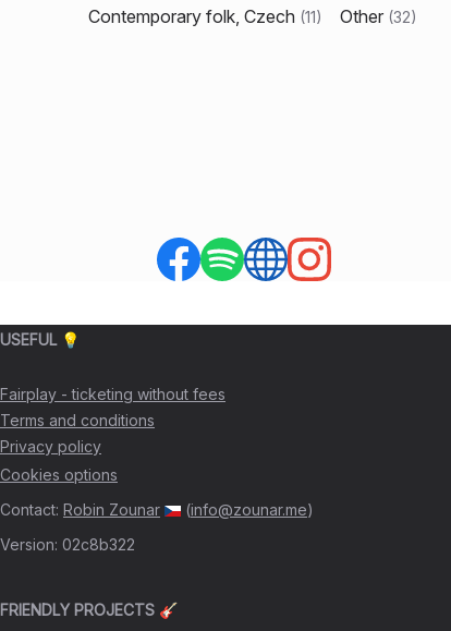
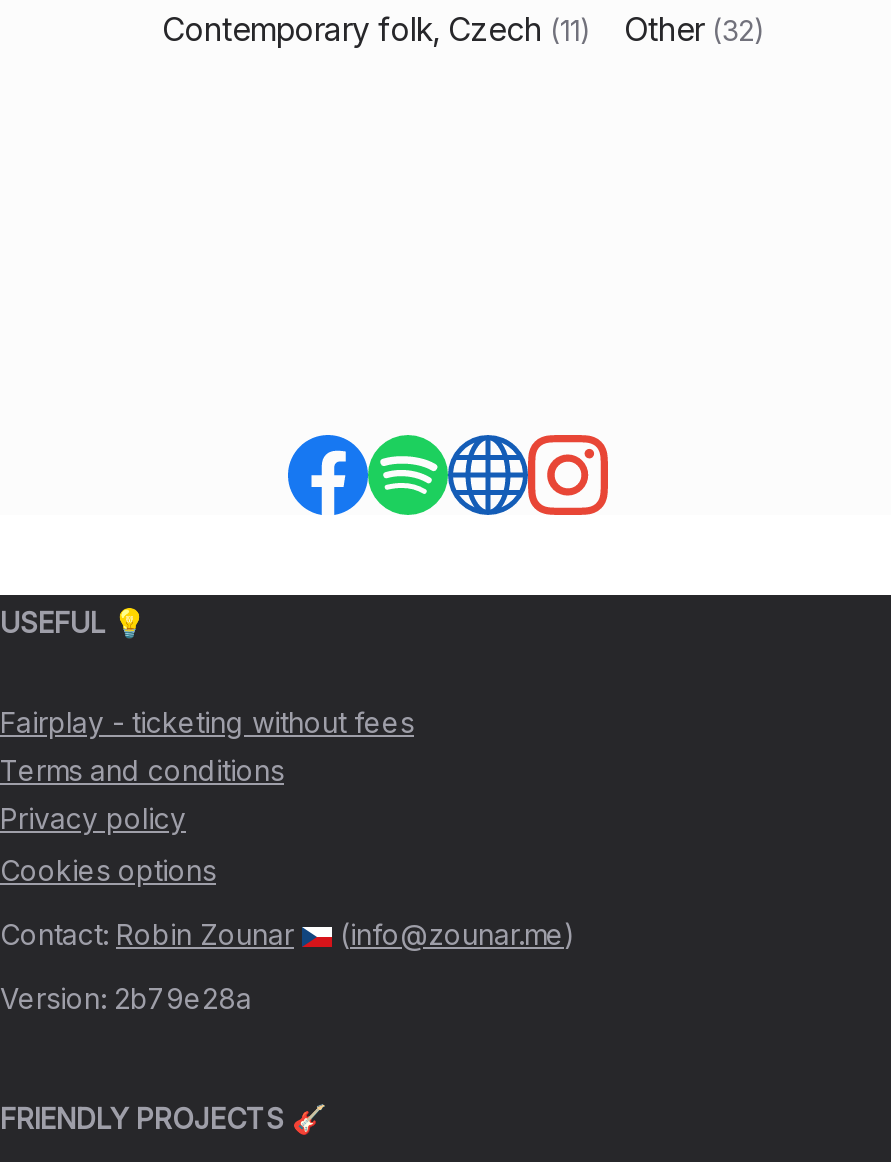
- Version: 02c8b322
+ Version: 2b79e28a
